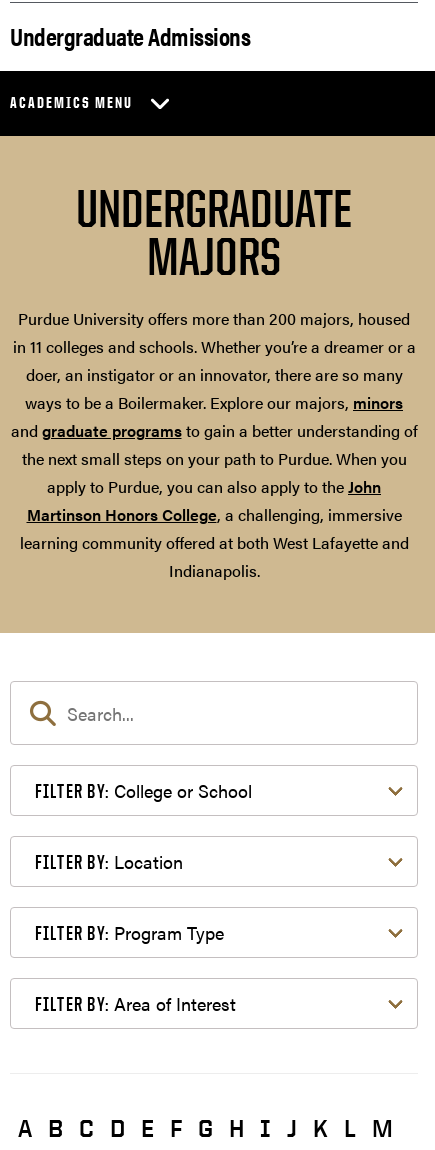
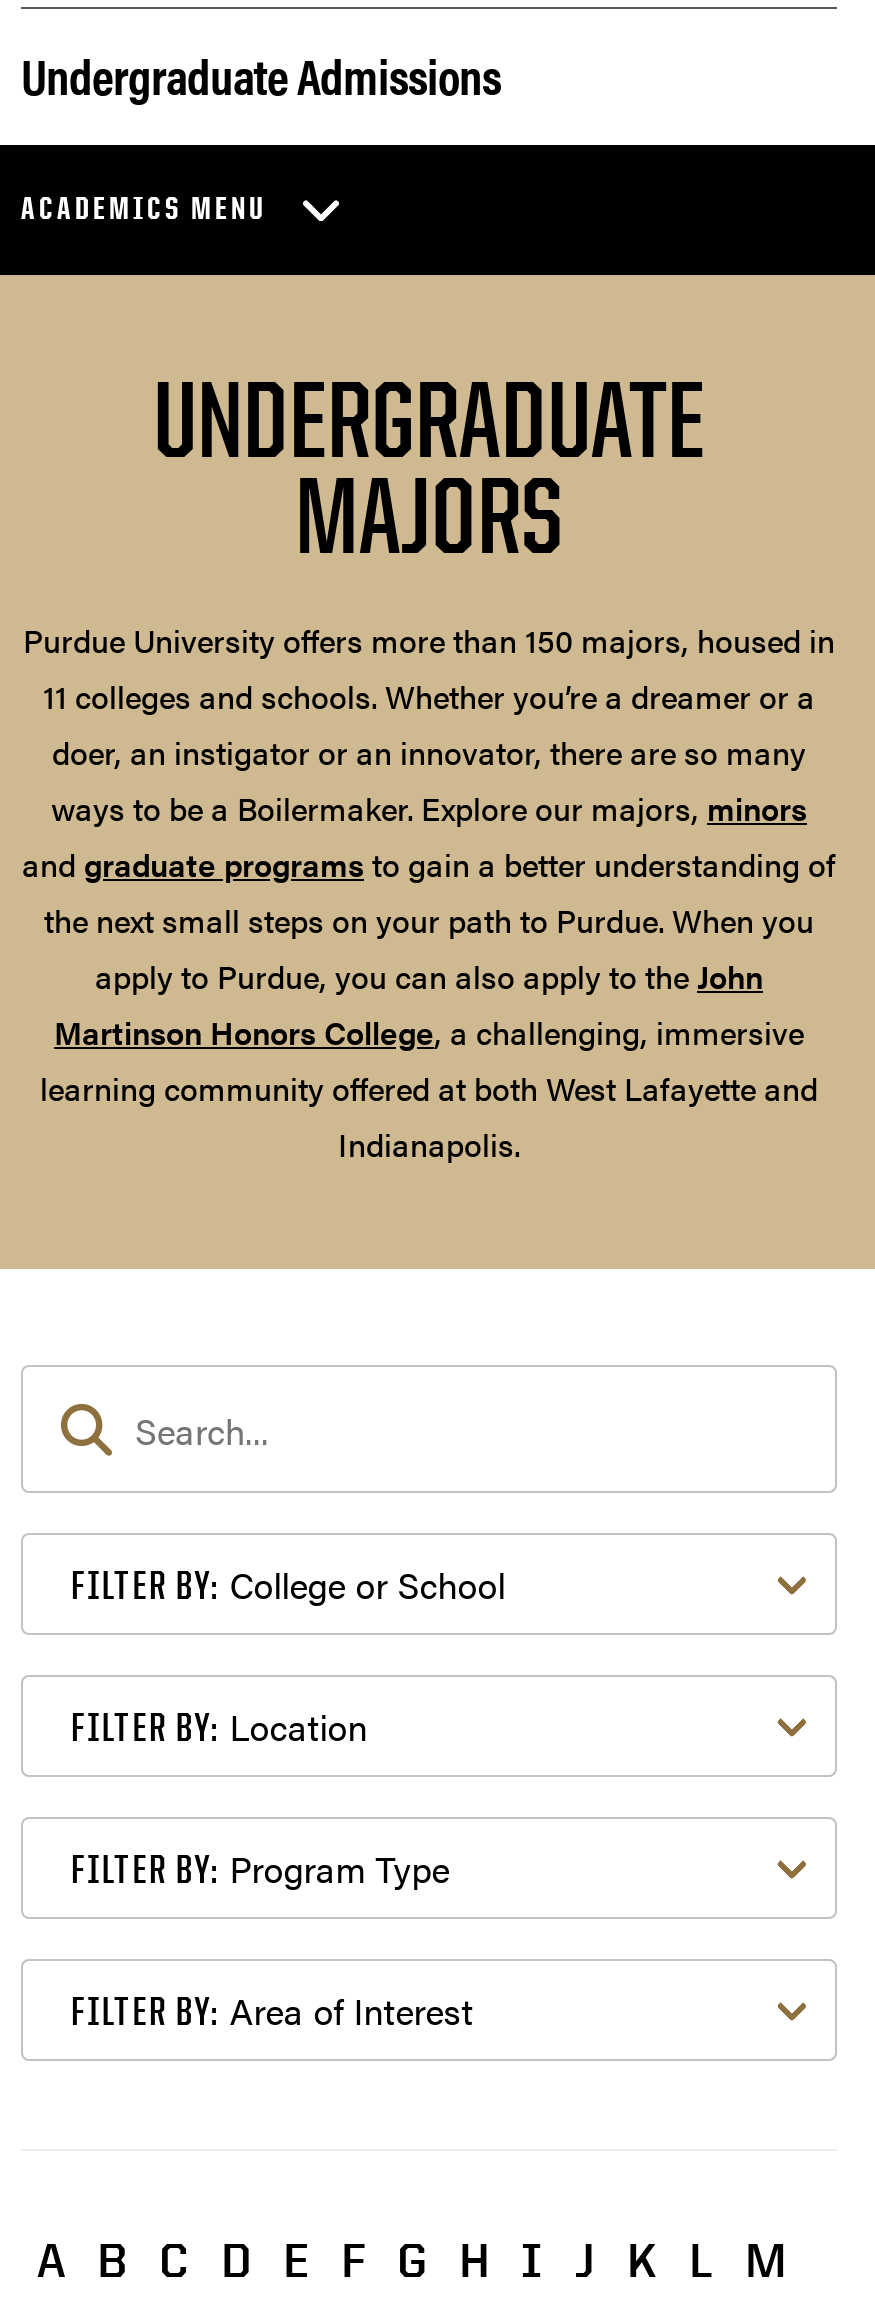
- Purdue University offers more than 200 majors, housed
- in 11 colleges and schools. Whether you’re a dreamer or a
+ Purdue University offers more than 150 majors, housed in
+ 11 colleges and schools. Whether you’re a dreamer or a
